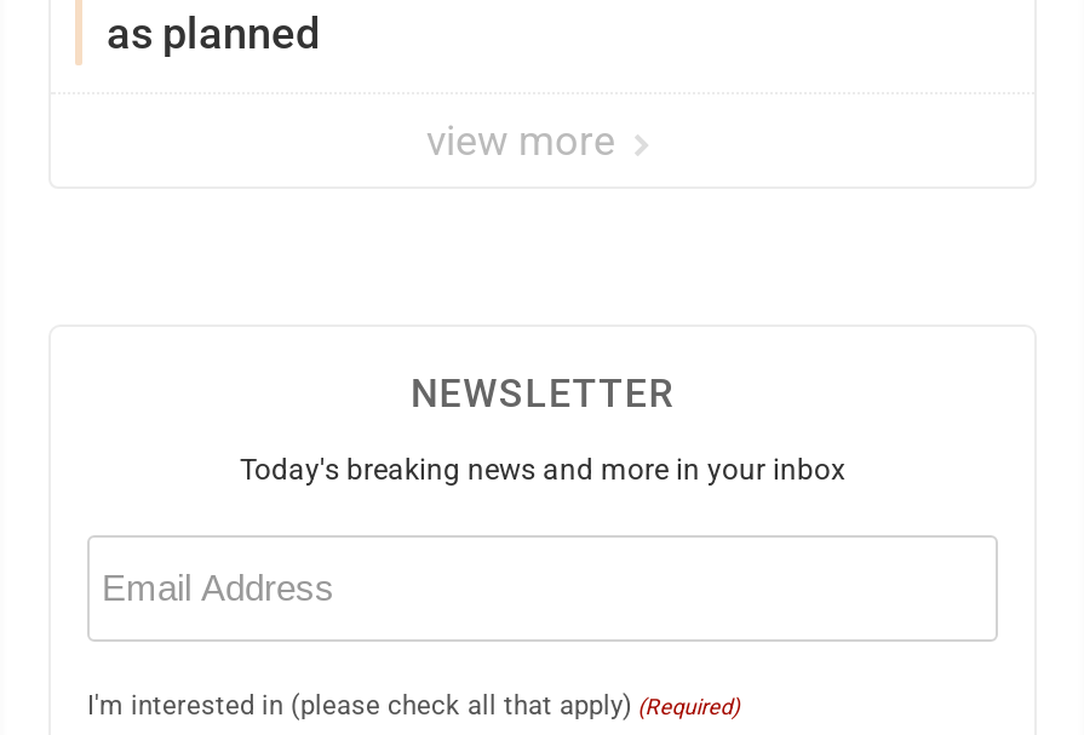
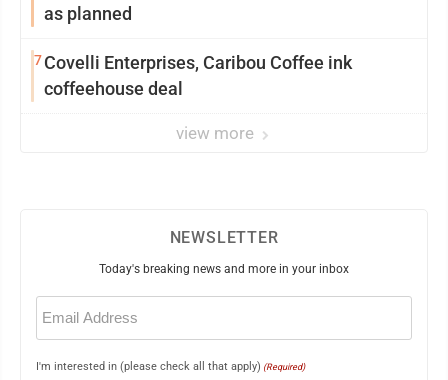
+ 7 Covelli Enterprises, Caribou Coffee ink
+ coffeehouse deal
